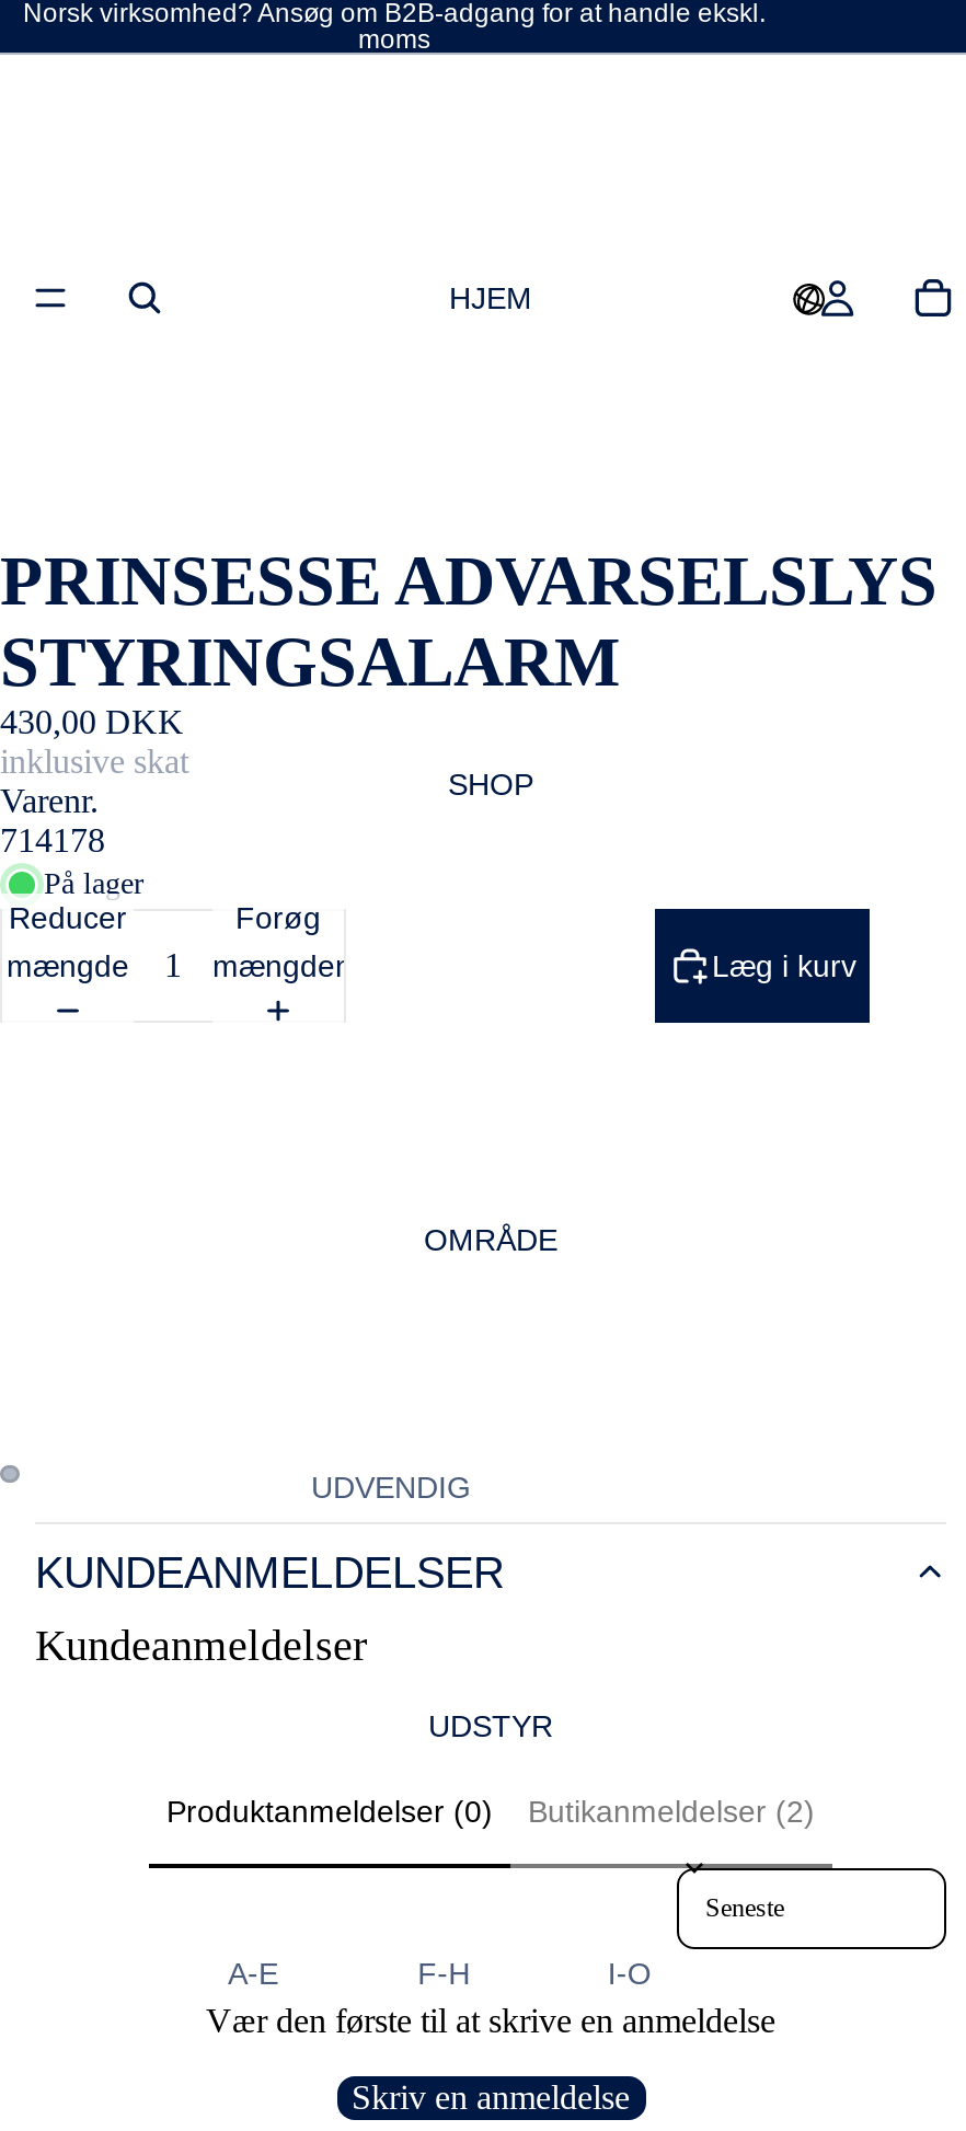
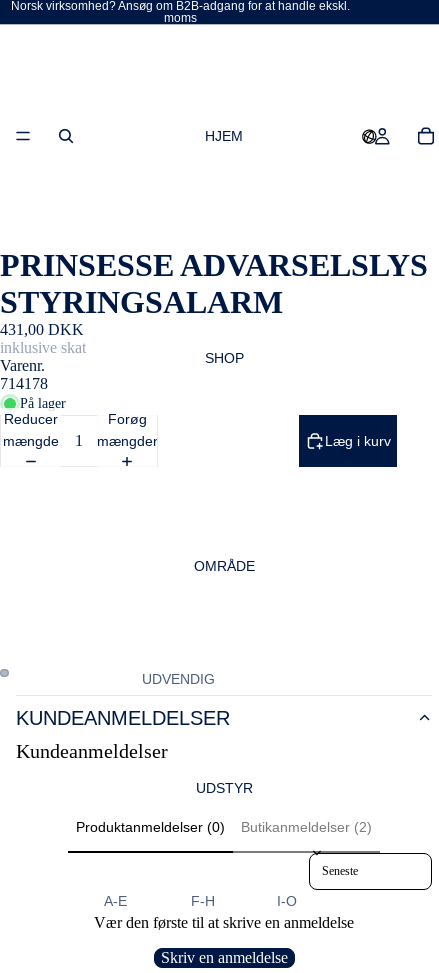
- 430,00 DKK
+ 431,00 DKK
